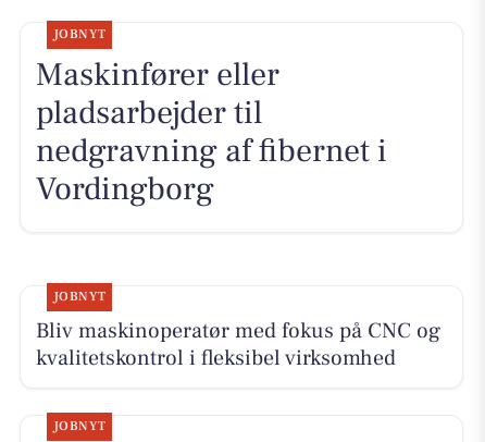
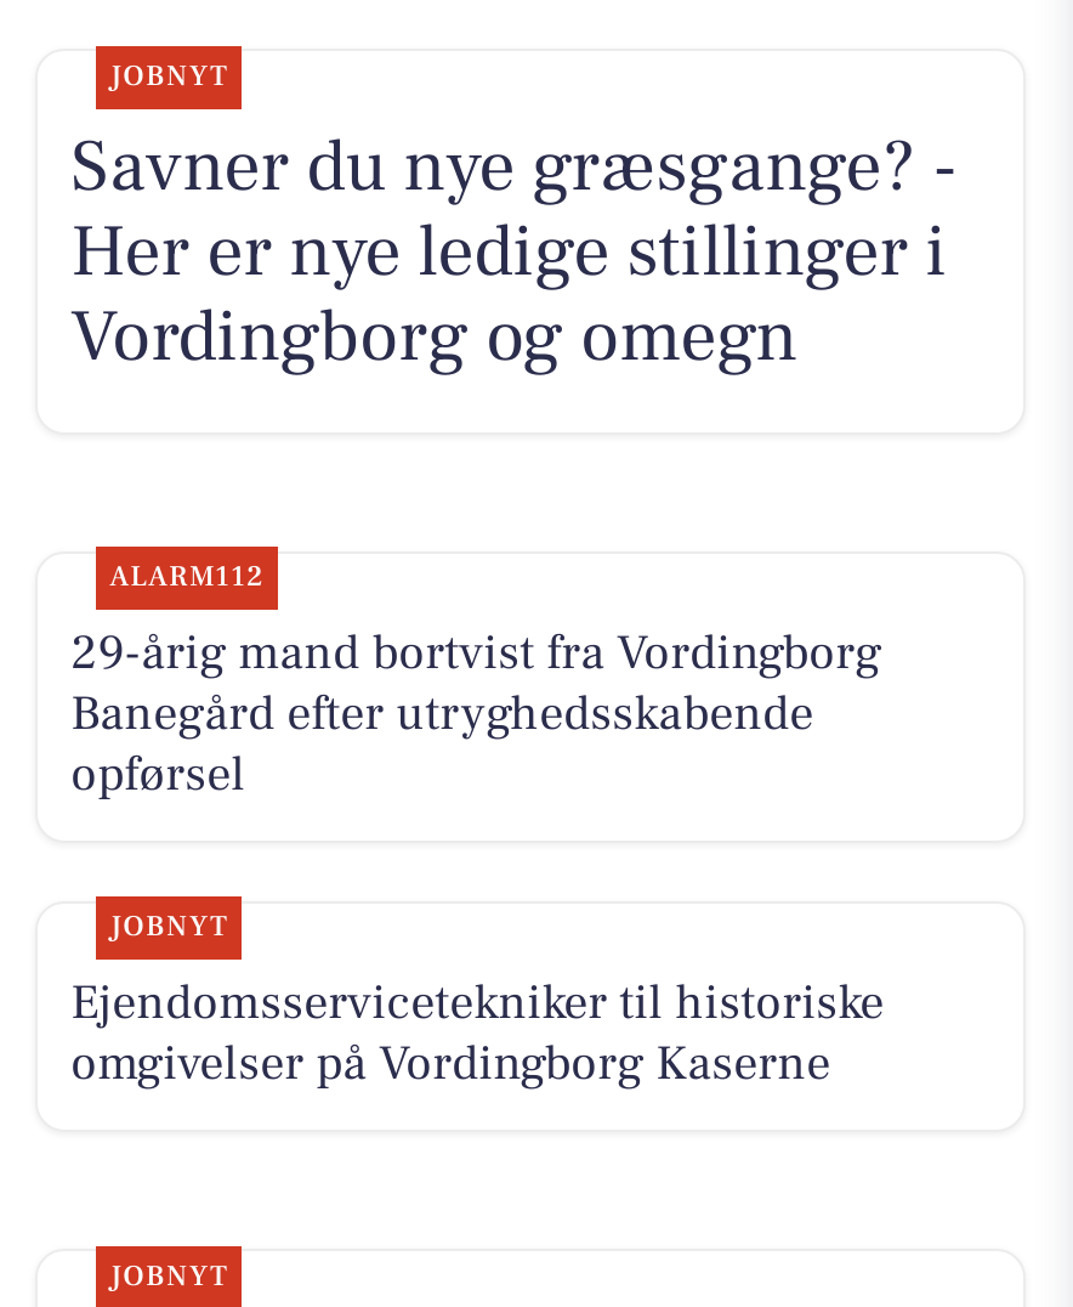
- Maskinfører eller
- pladsarbejder til
- nedgravning af fibernet i
- Vordingborg
+ Savner du nye græsgange? -
+ Her er nye ledige stillinger i
+ Vordingborg og omegn
+ ALARM112
+ 29-årig mand bortvist fra Vordingborg
+ Banegård efter utryghedsskabende
+ opførsel

- Bliv maskinoperatør med fokus på CNC og
- kvalitetskontrol i fleksibel virksomhed
+ Ejendomsservicetekniker til historiske
+ omgivelser på Vordingborg Kaserne
